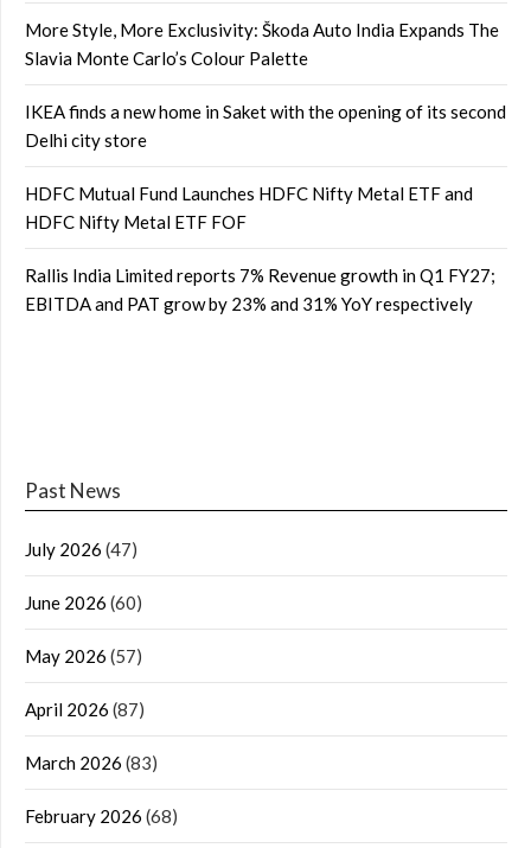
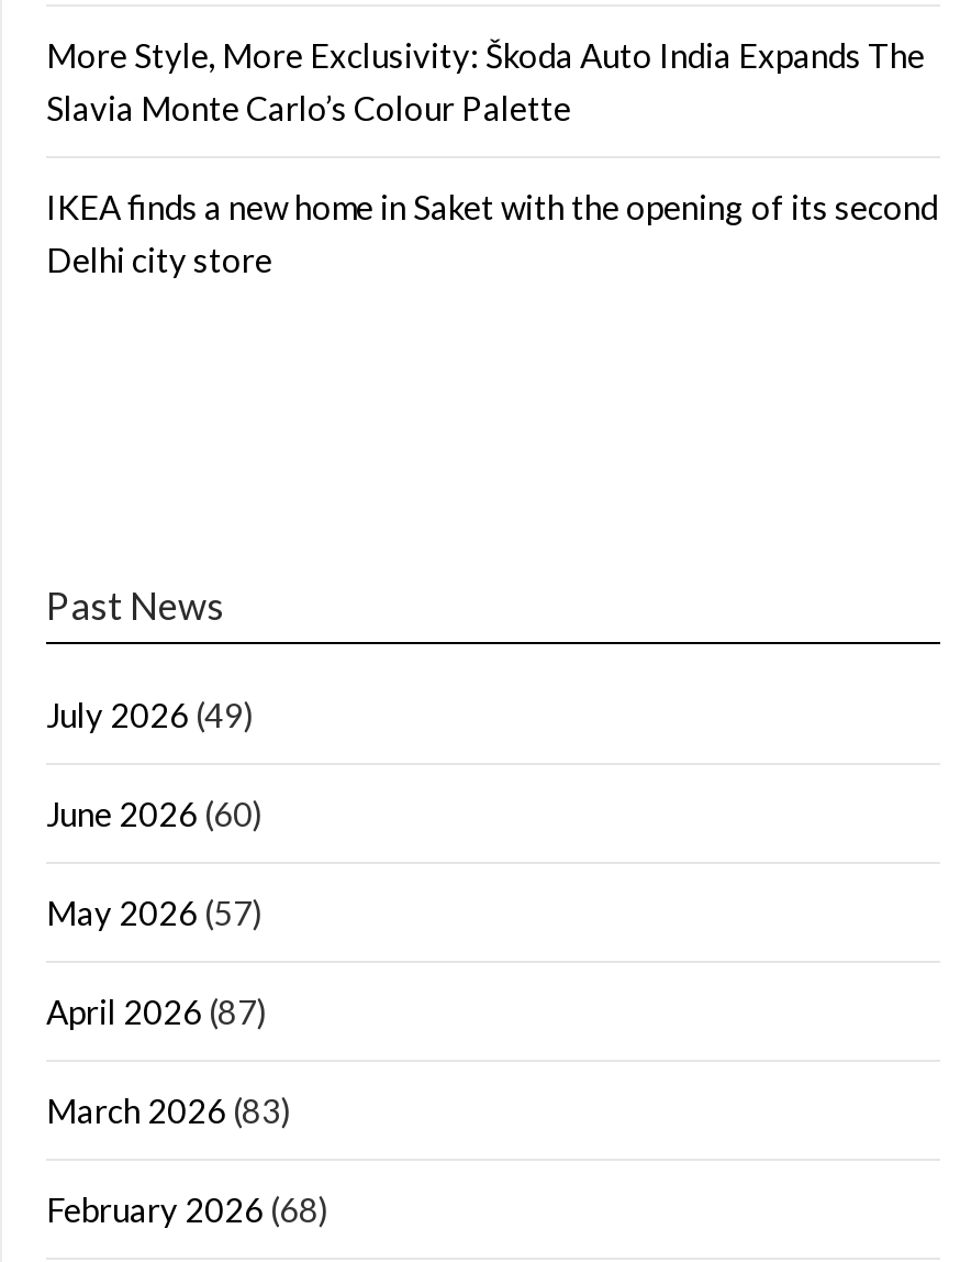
- HDFC Mutual Fund Launches HDFC Nifty Metal ETF and
- HDFC Nifty Metal ETF FOF
- Rallis India Limited reports 7% Revenue growth in Q1 FY27;
- EBITDA and PAT grow by 23% and 31% YoY respectively

- July 2026 (47)
+ July 2026 (49)
